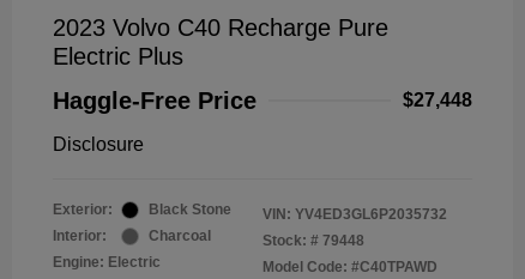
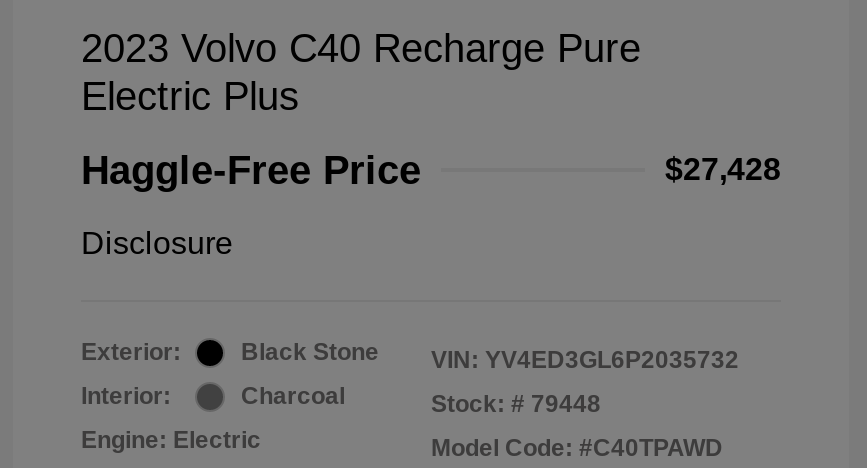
- $27,448
+ $27,428
